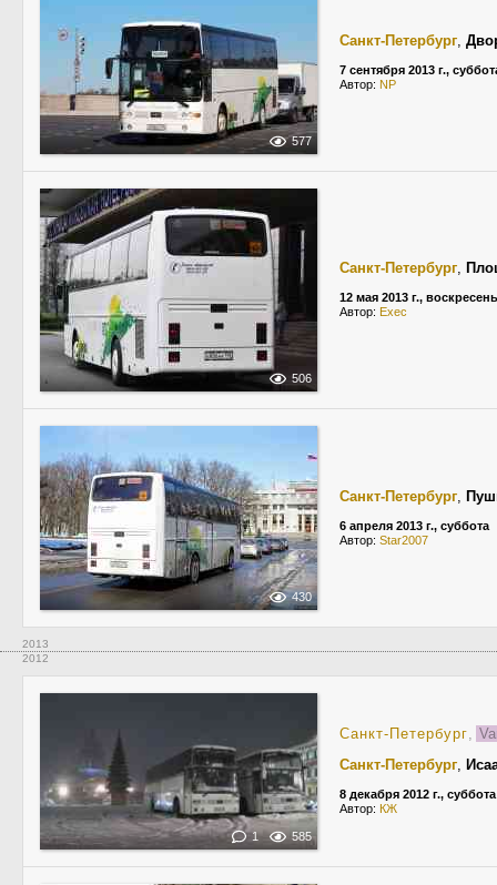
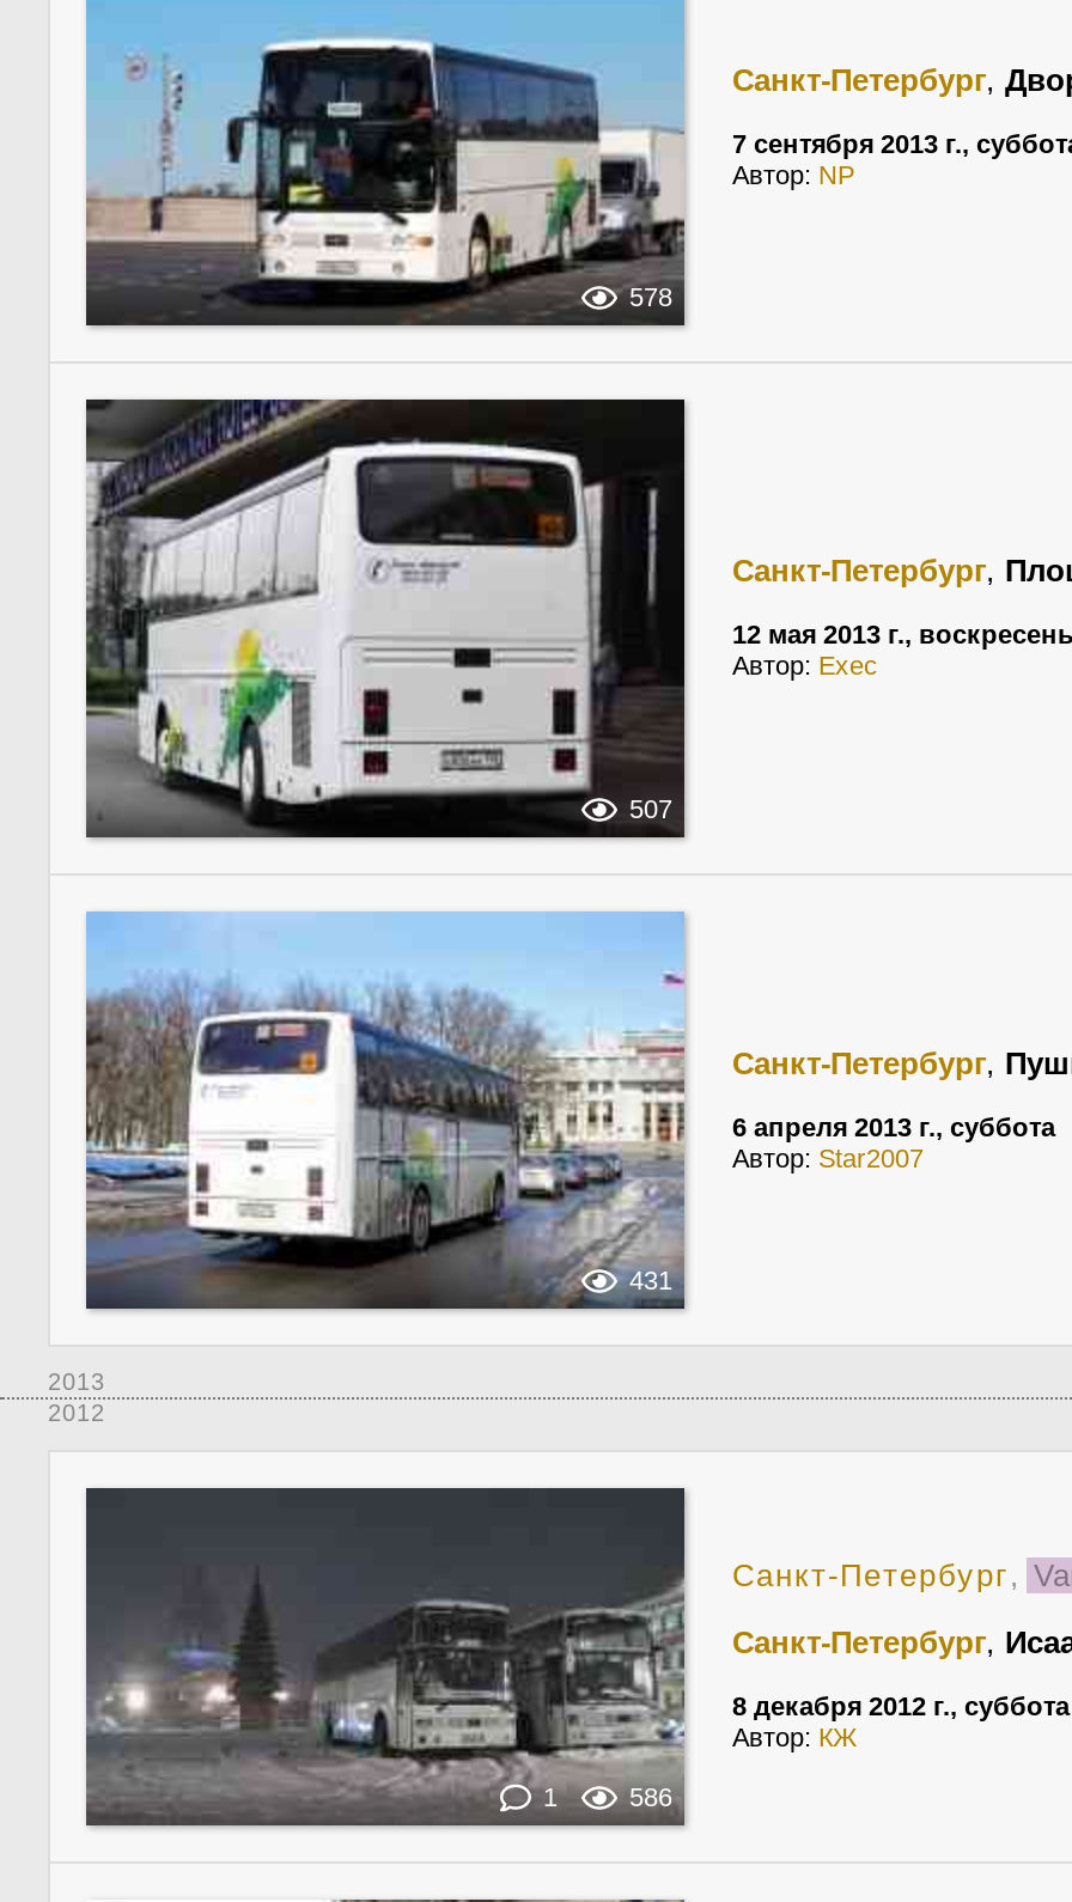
- 577
+ 578

- 506
+ 507

- 430
+ 431

- 585
+ 586
